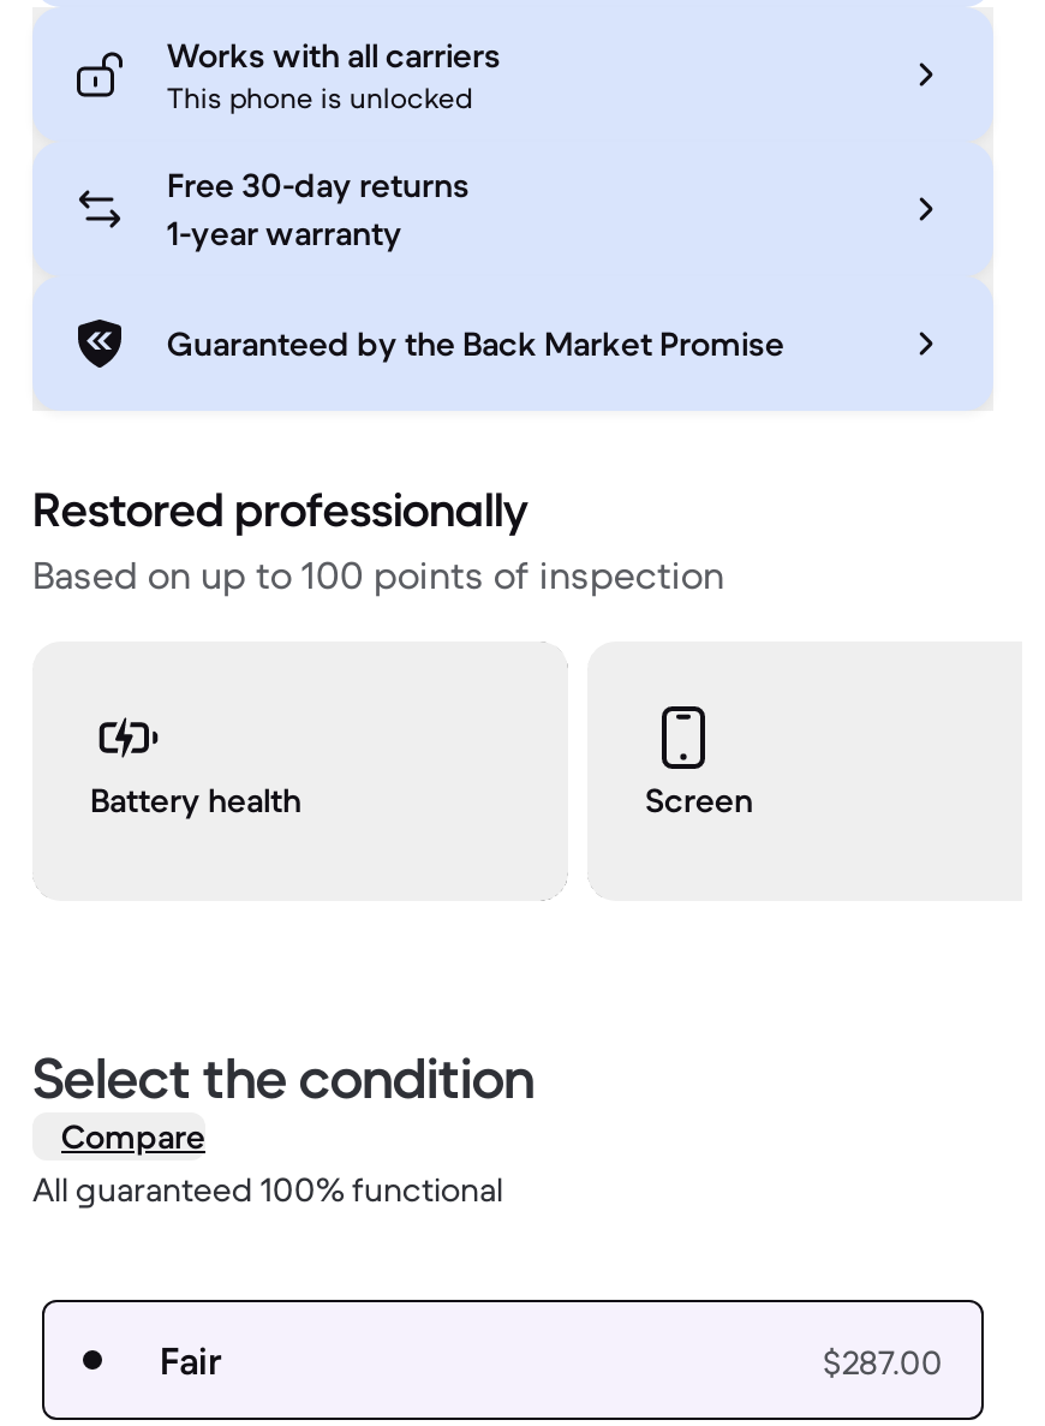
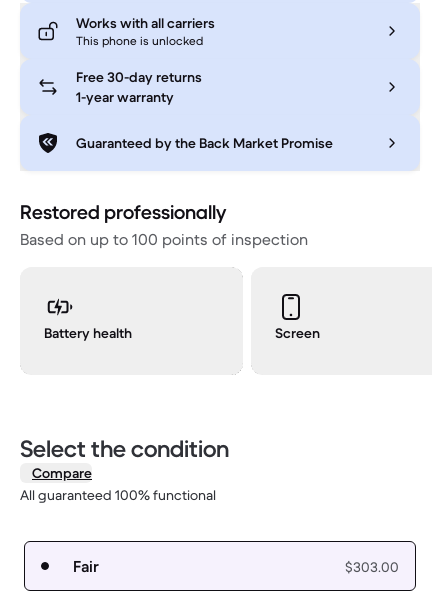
- $287.00
+ $303.00
